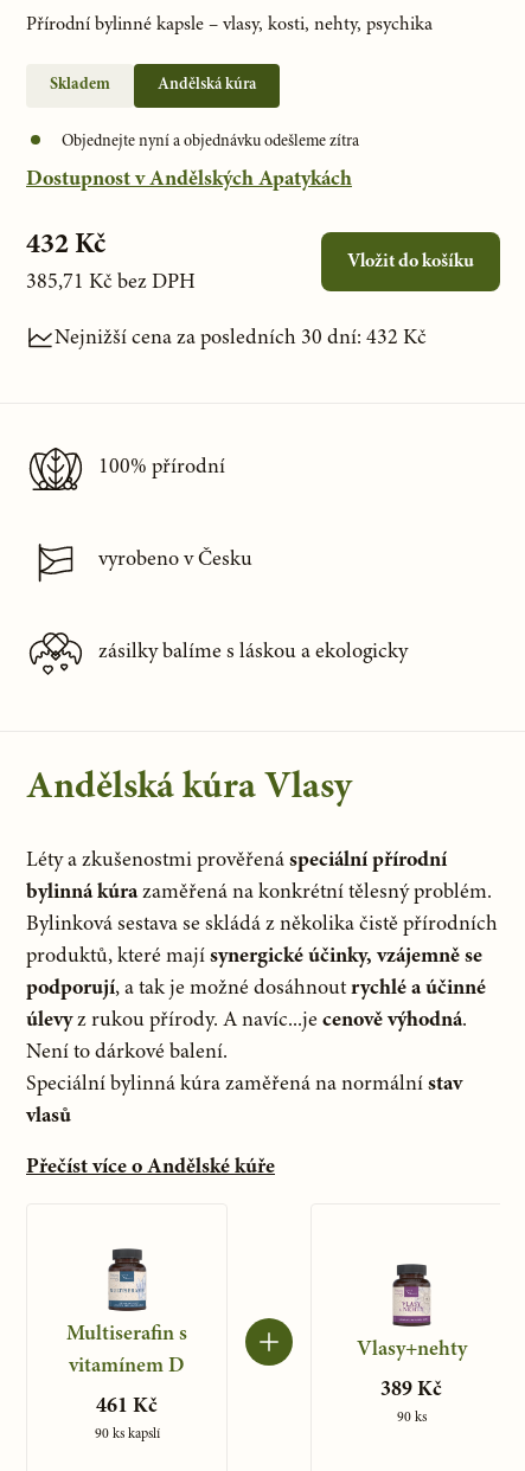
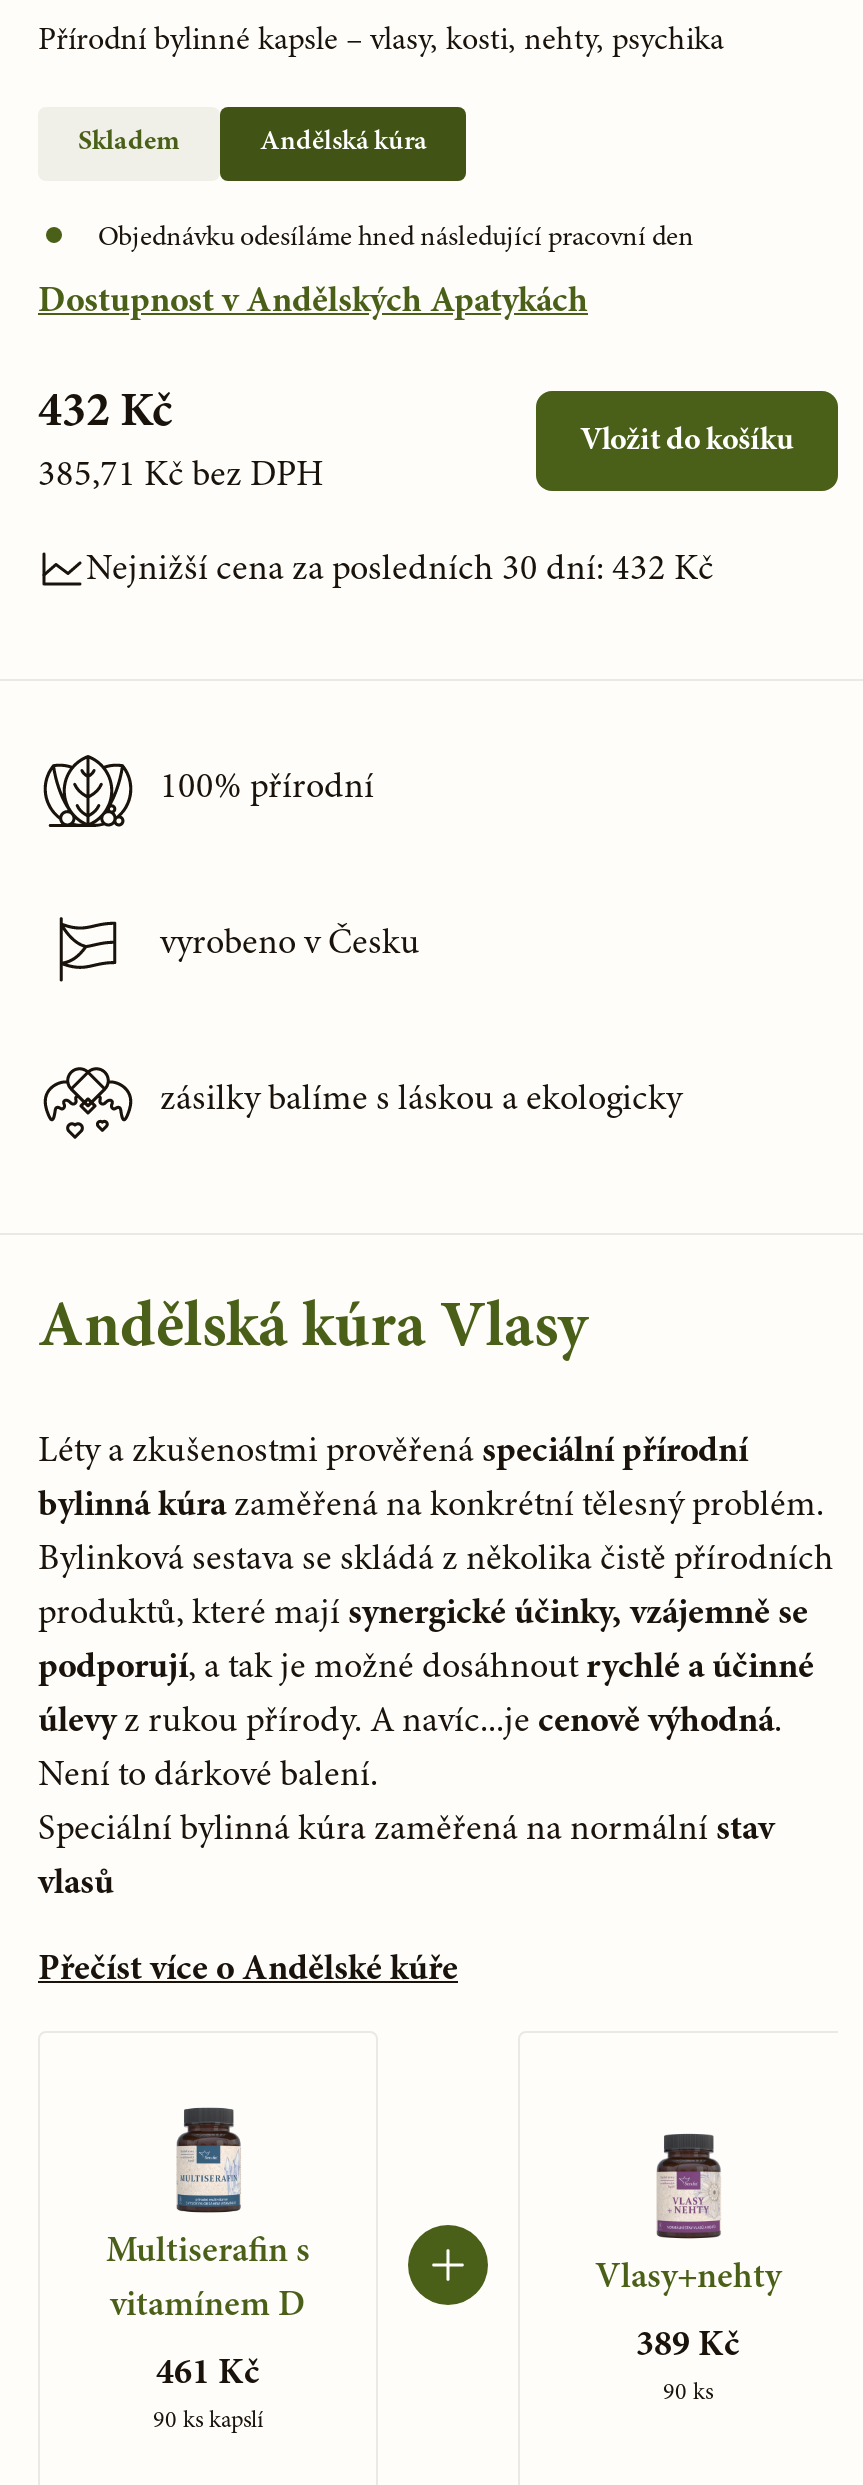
- Objednejte nyní a objednávku odešleme zítra
+ Objednávku odesíláme hned následující pracovní den
